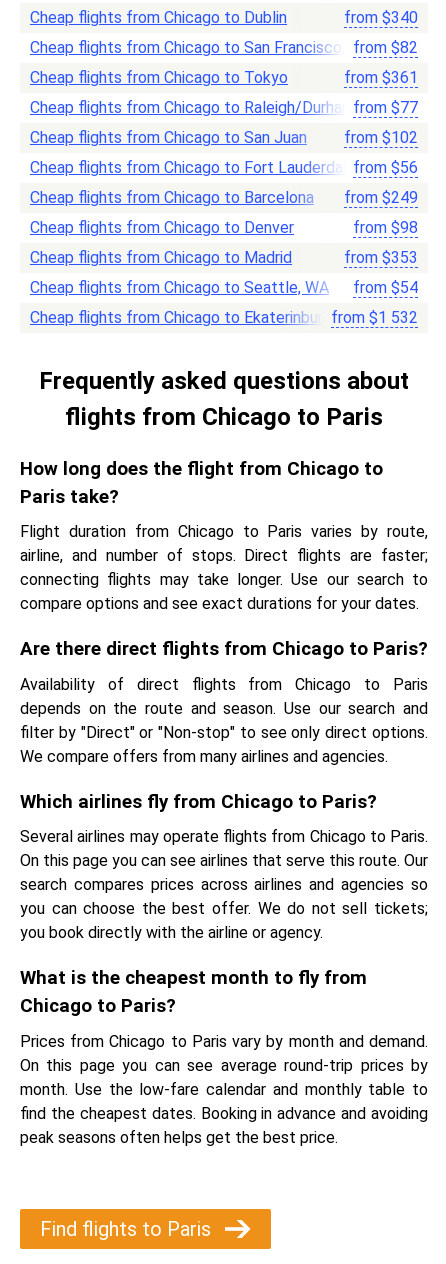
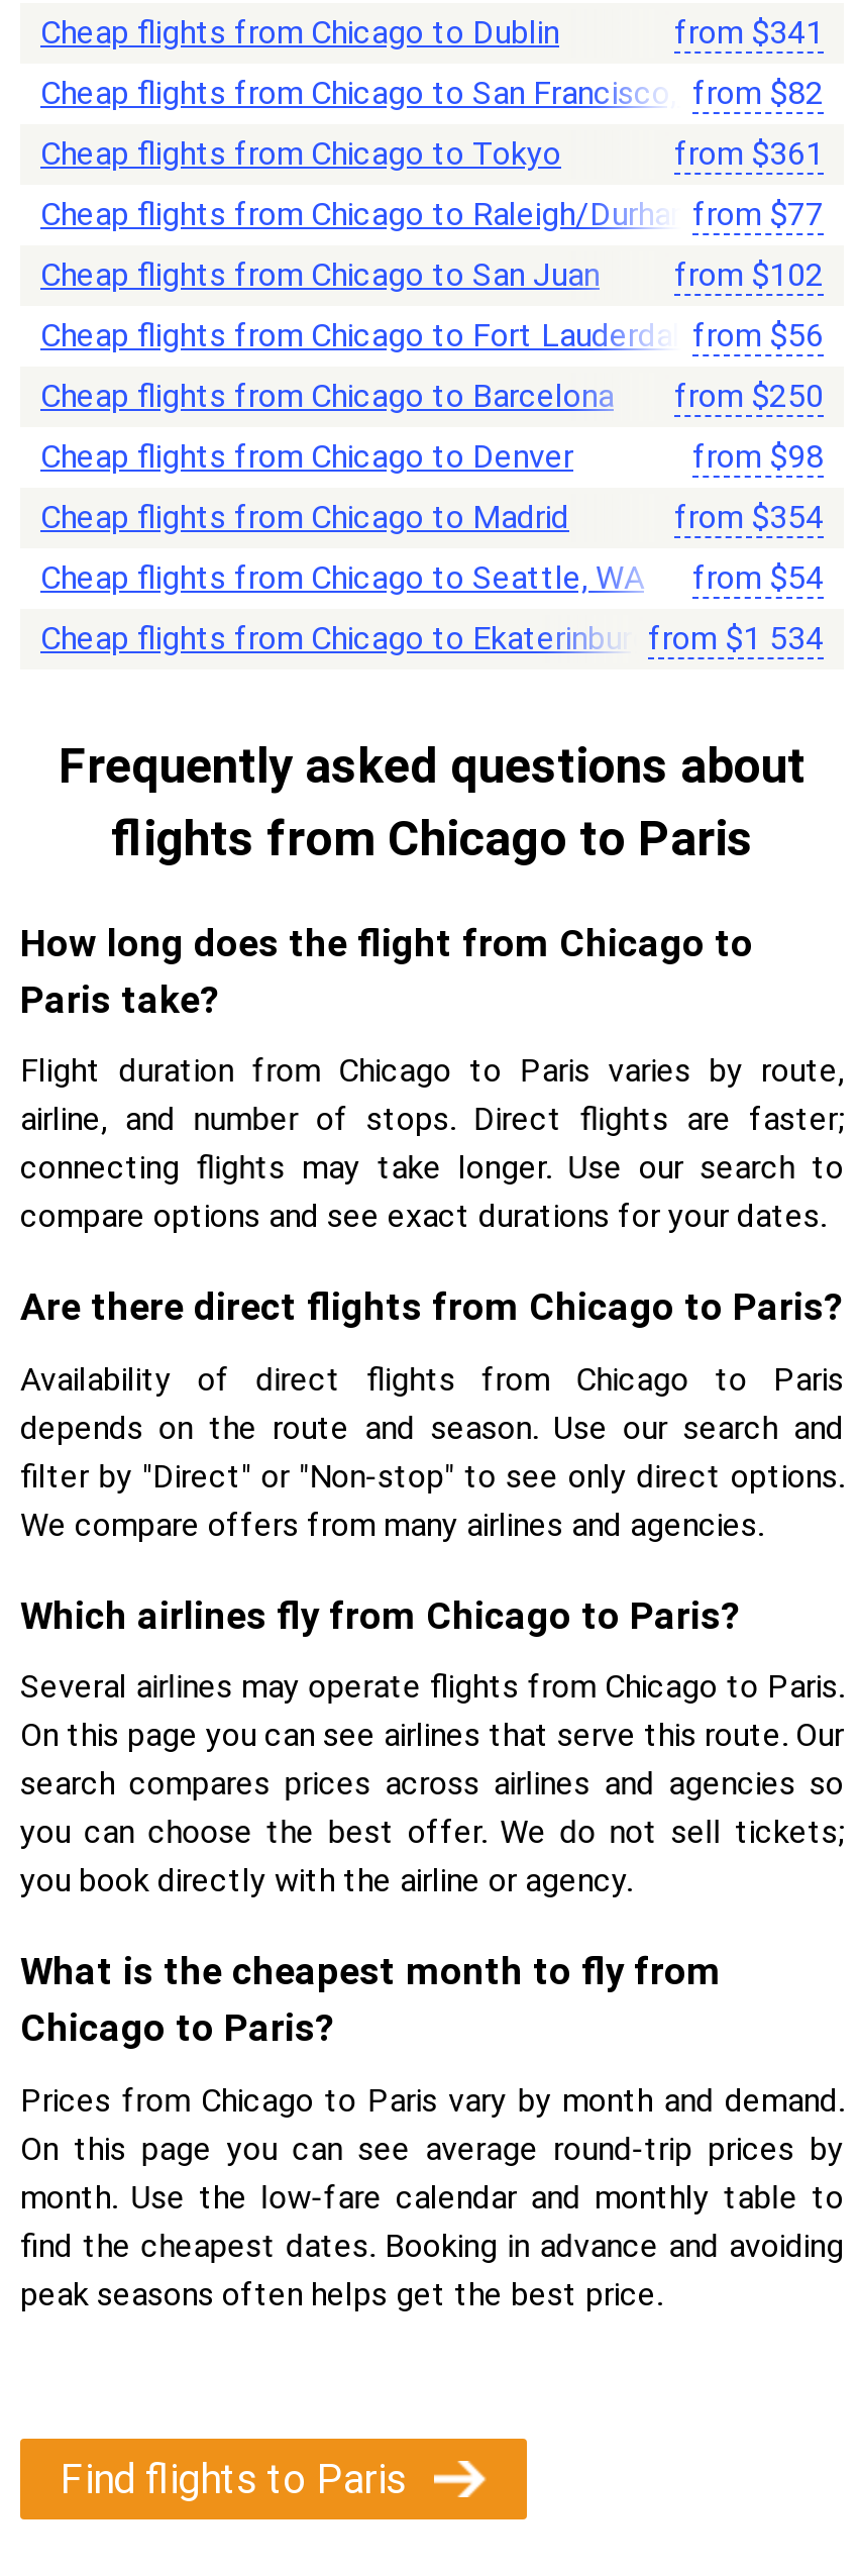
- from $340
+ from $341

- Cheap flights from Chicago to Barcelona from $249
+ Cheap flights from Chicago to Barcelona from $250

- from $353
+ from $354

- Cheap flights from Chicago to Ekaterinburg from $1 532
+ Cheap flights from Chicago to Ekaterinburg from $1 534
